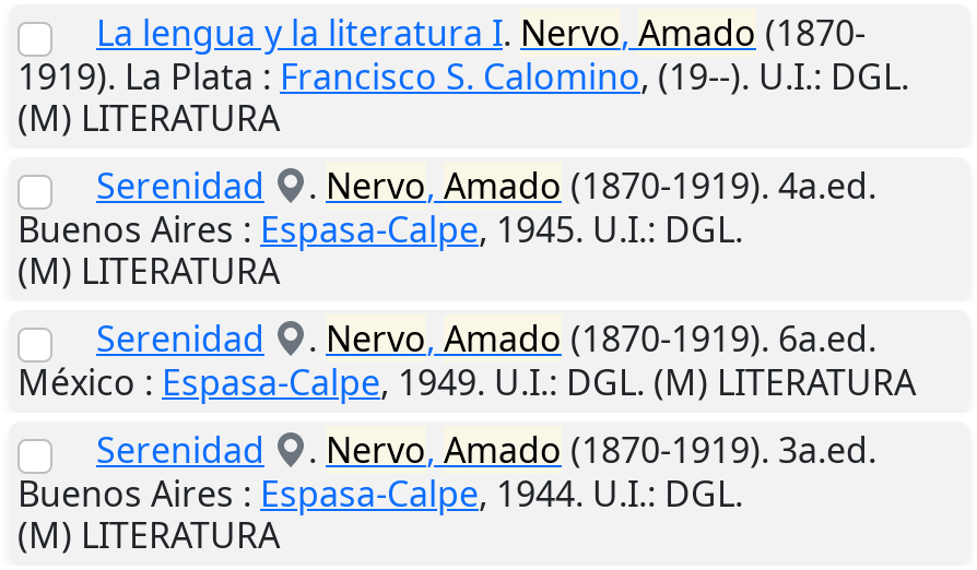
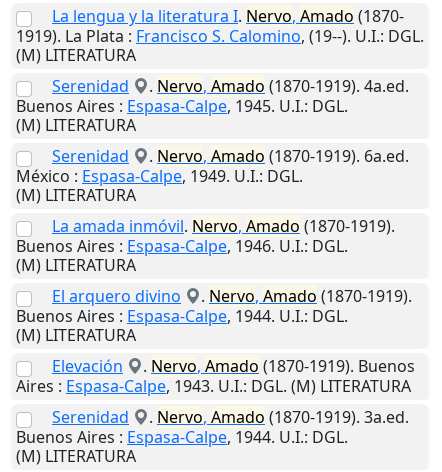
- México: Espasa-Calpe, 1949. U.I.: DGL. (M) LITERATURA
+ México: Espasa-Calpe, 1949. U.I.: DGL.
+ (M) LITERATURA
+ La amada inmóvil. Nervo, Amado (1870-1919).
+ Buenos Aires: Espasa-Calpe, 1946. U.I.: DGL.
+ (M) LITERATURA
+ El arquero divino
+ . Nervo, Amado (1870-1919).
+ Buenos Aires: Espasa-Calpe, 1944. U.I.: DGL.
+ (M) LITERATURA
+ Elevación
+ . Nervo, Amado (1870-1919). Buenos
+ Aires: Espasa-Calpe, 1943. U.I.: DGL. (M) LITERATURA
